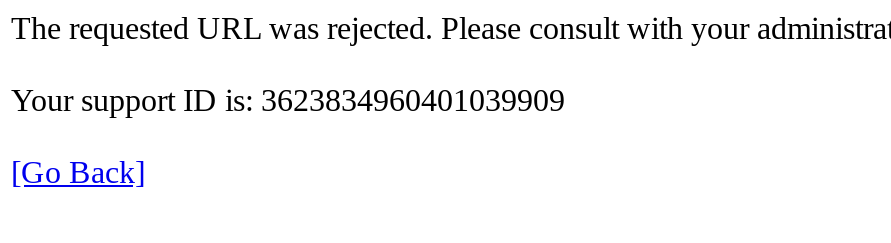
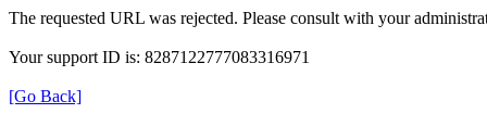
- Your support ID is: 3623834960401039909
+ Your support ID is: 8287122777083316971
